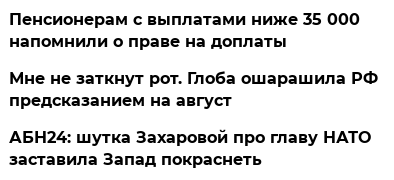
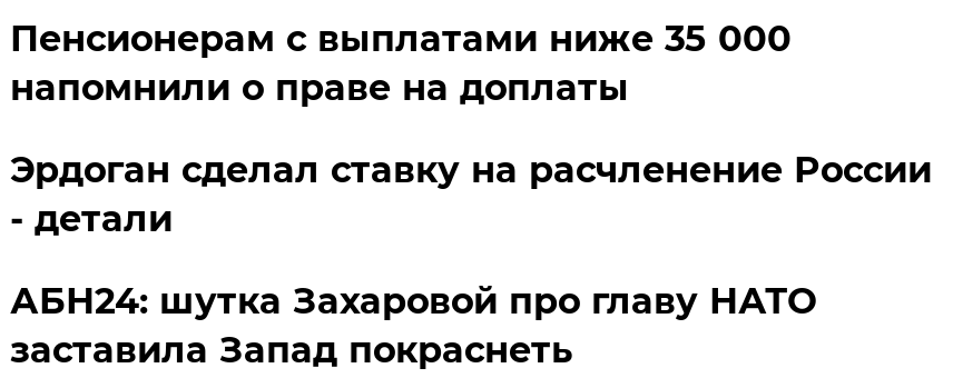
- Мне не заткнут рот. Глоба ошарашила РФ
- предсказанием на август
+ Эрдоган сделал ставку на расчленение России
+ - детали
